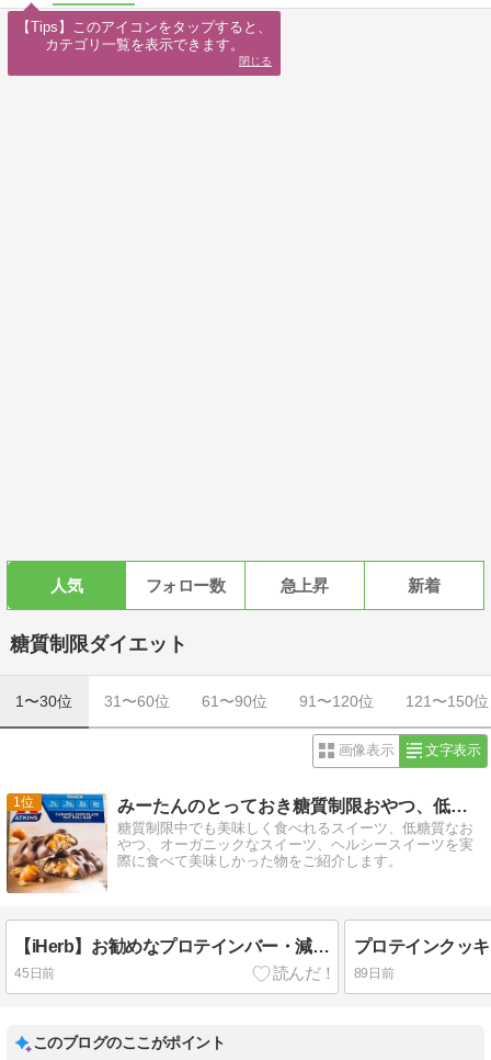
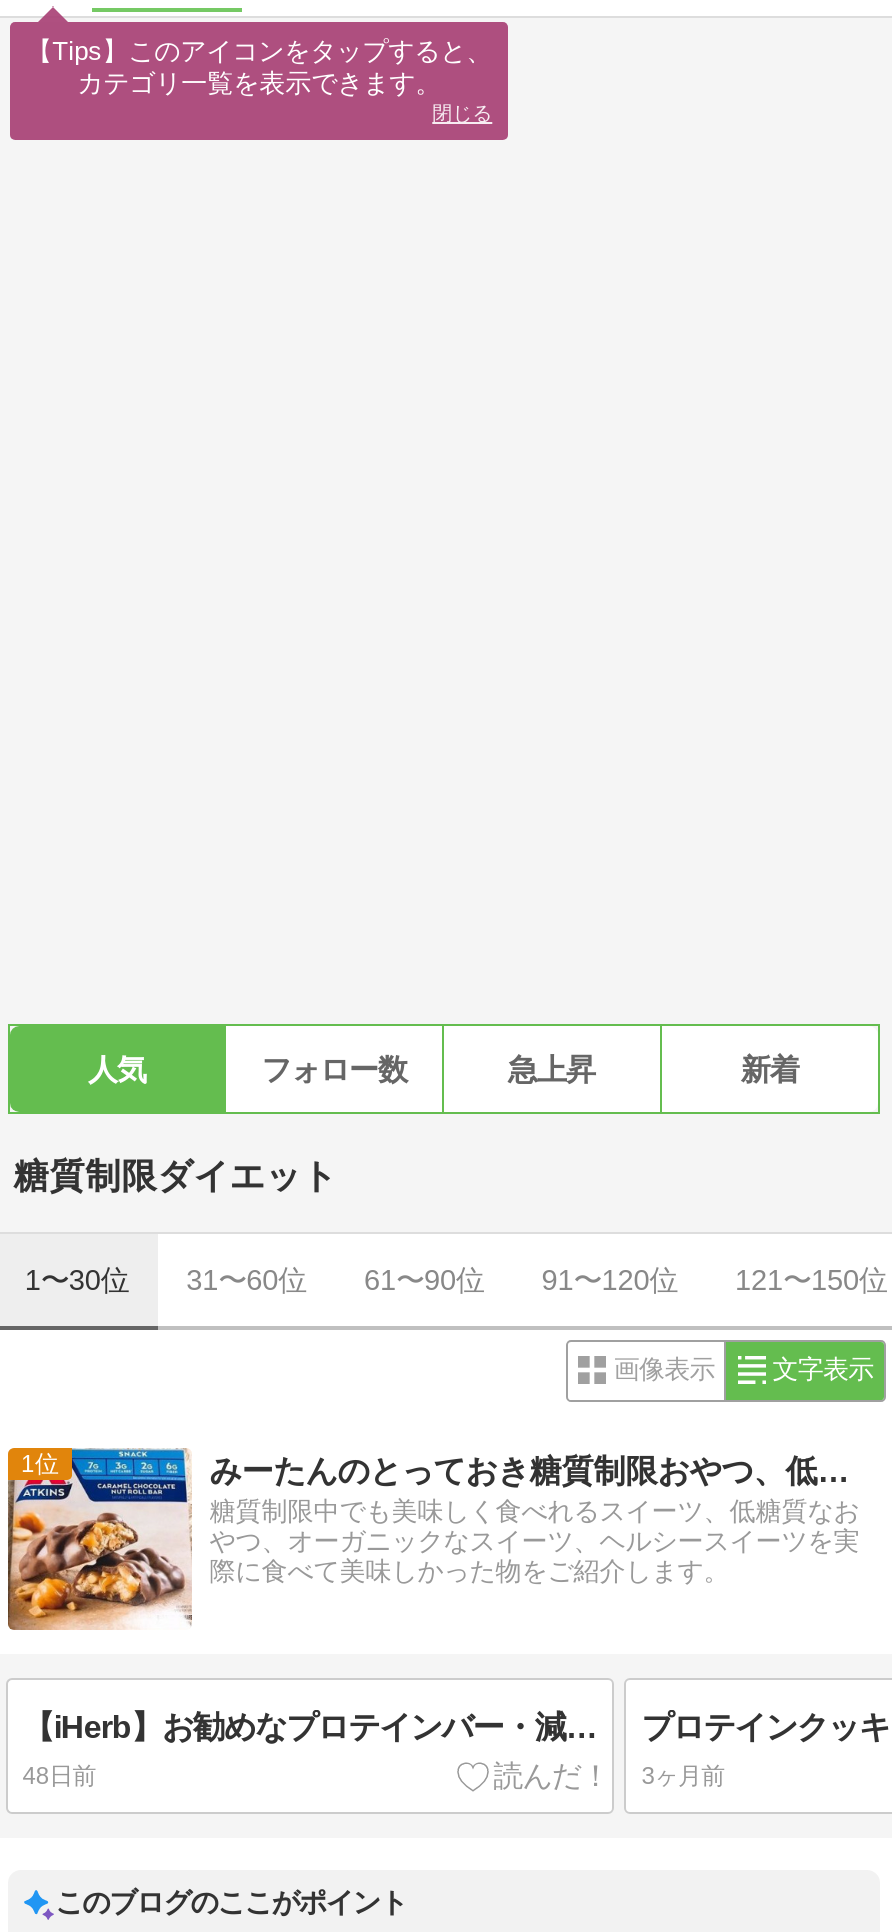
- 45日前
- 89日前
+ 48日前
+ 3ヶ月前
